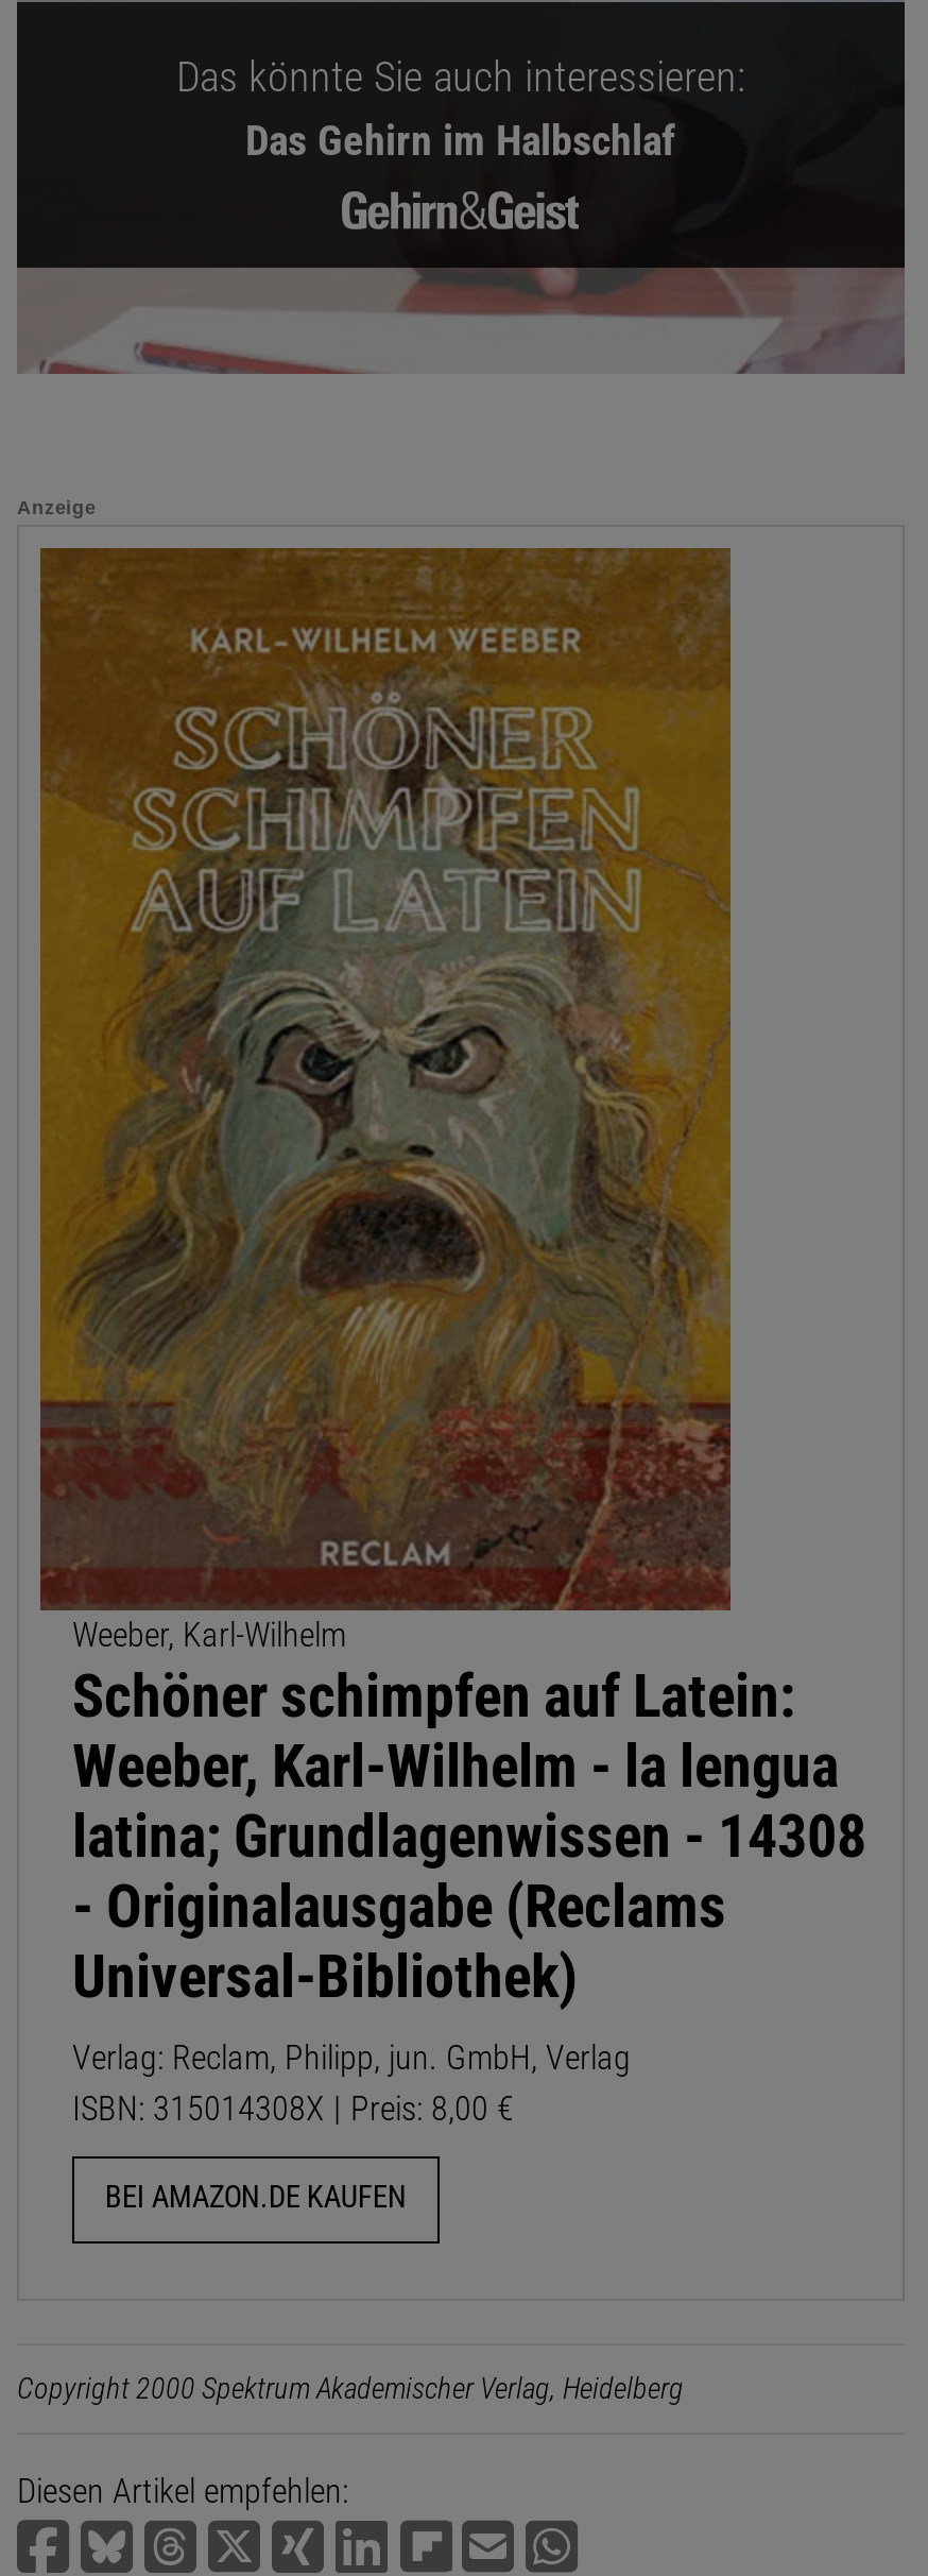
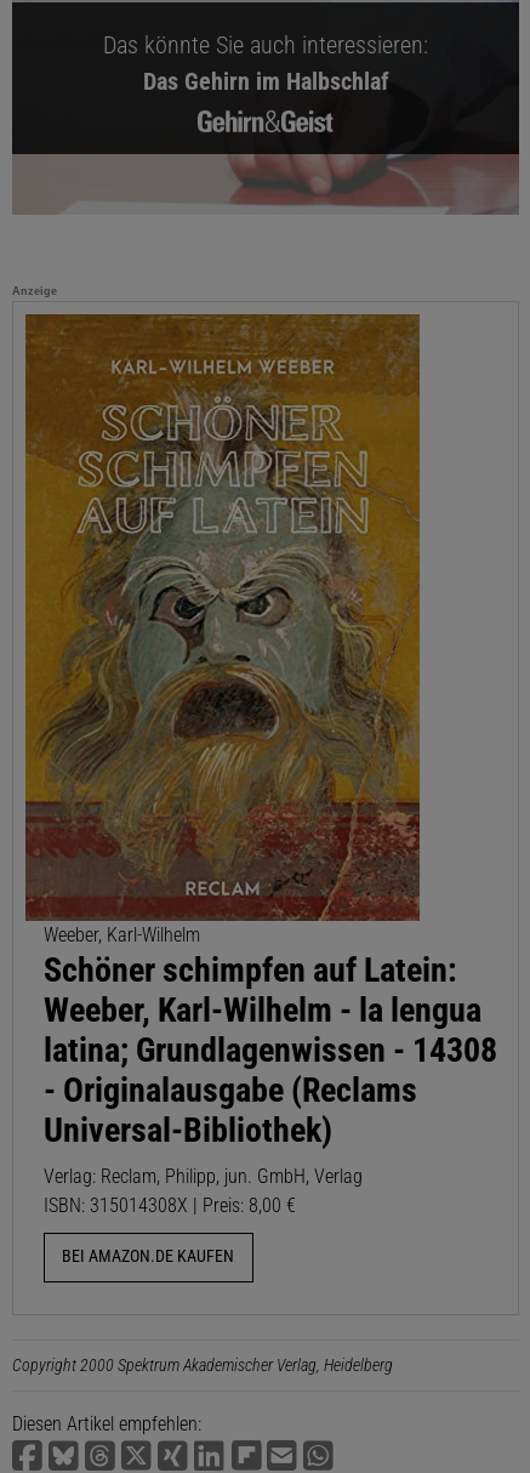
- [image]
+ [image]
